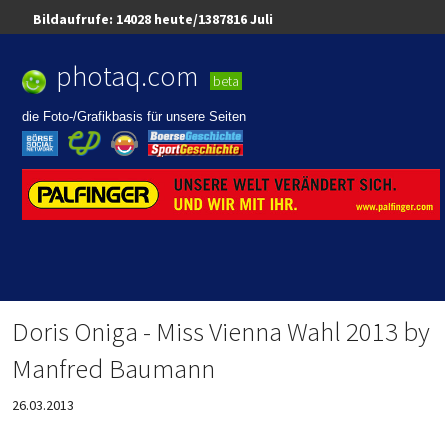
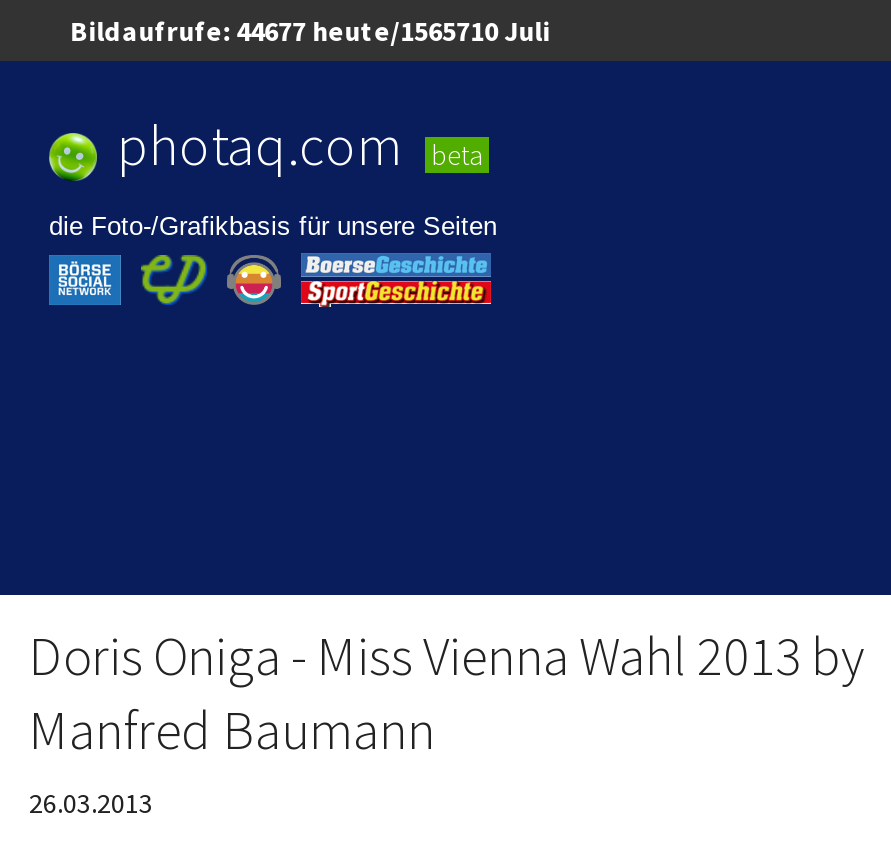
- Bildaufrufe: 14028 heute/1387816 Juli
+ Bildaufrufe: 44677 heute/1565710 Juli

- [image]
